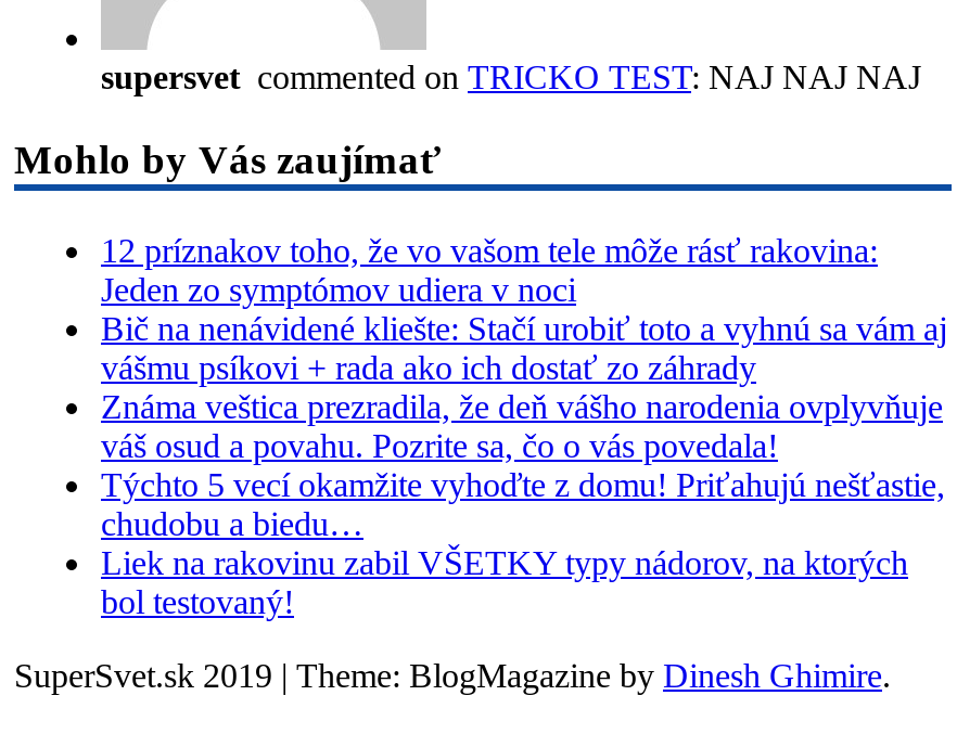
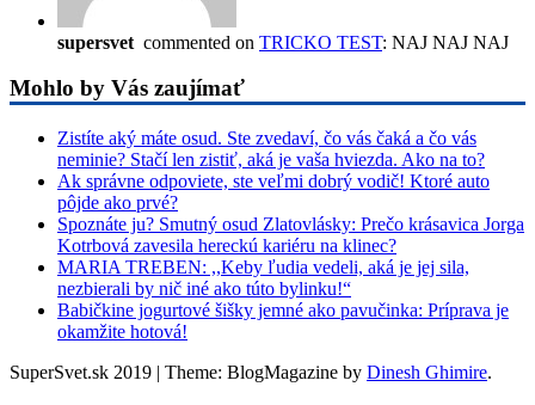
- 12 príznakov toho, že vo vašom tele môže rásť rakovina:
- Jeden zo symptómov udiera v noci
- Bič na nenávidené kliešte: Stačí urobiť toto a vyhnú sa vám aj
- vášmu psíkovi + rada ako ich dostať zo záhrady
- Známa veštica prezradila, že deň vášho narodenia ovplyvňuje
- váš osud a povahu. Pozrite sa, čo o vás povedala!
- Týchto 5 vecí okamžite vyhoďte z domu! Priťahujú nešťastie,
- chudobu a biedu…
- Liek na rakovinu zabil VŠETKY typy nádorov, na ktorých
- bol testovaný!
+ Zistíte aký máte osud. Ste zvedaví, čo vás čaká a čo vás
+ neminie? Stačí len zistiť, aká je vaša hviezda. Ako na to?
+ Ak správne odpoviete, ste veľmi dobrý vodič! Ktoré auto
+ pôjde ako prvé?
+ Spoznáte ju? Smutný osud Zlatovlásky: Prečo krásavica Jorga
+ Kotrbová zavesila hereckú kariéru na klinec?
+ MARIA TREBEN: ,,Keby ľudia vedeli, aká je jej sila,
+ nezbierali by nič iné ako túto bylinku!“
+ Babičkine jogurtové šišky jemné ako pavučinka: Príprava je
+ okamžite hotová!
